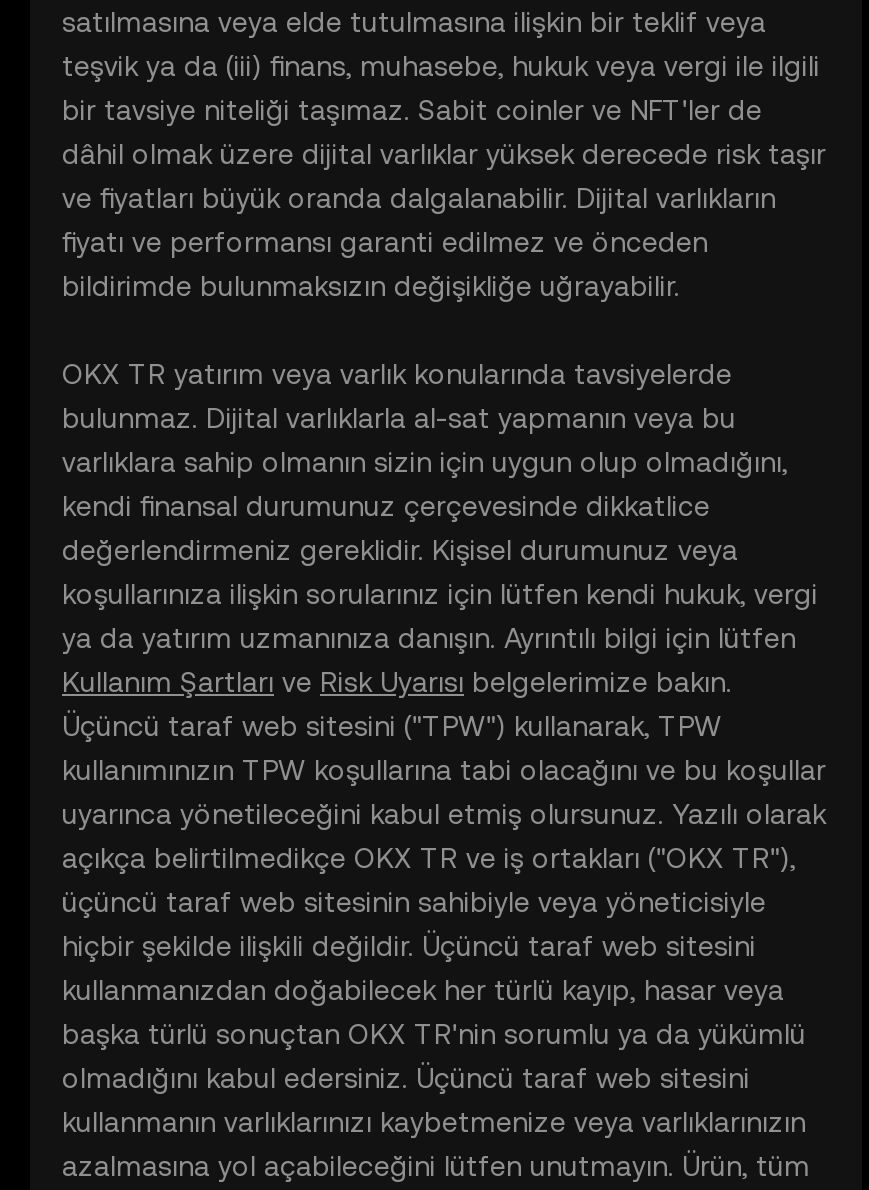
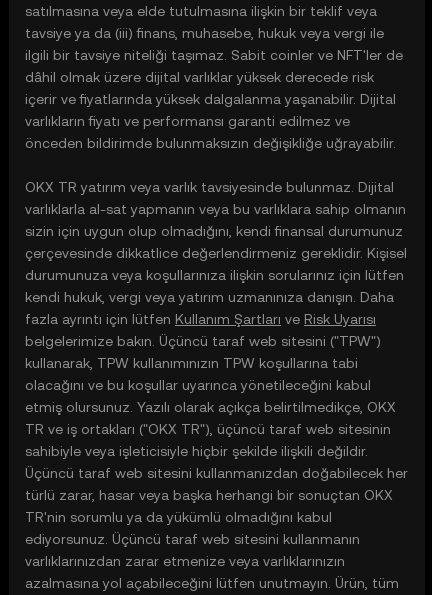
- teşvik ya da (iii) finans, muhasebe, hukuk veya vergi ile ilgili
- bir tavsiye niteliği taşımaz. Sabit coinler ve NFT'ler de
- dâhil olmak üzere dijital varlıklar yüksek derecede risk taşır
- ve fiyatları büyük oranda dalgalanabilir. Dijital varlıkların
- fiyatı ve performansı garanti edilmez ve önceden
- bildirimde bulunmaksızın değişikliğe uğrayabilir.
+ tavsiye ya da (iii) finans, muhasebe, hukuk veya vergi ile
+ ilgili bir tavsiye niteliği taşımaz. Sabit coinler ve NFT'ler de
+ dâhil olmak üzere dijital varlıklar yüksek derecede risk
+ içerir ve fiyatlarında yüksek dalgalanma yaşanabilir. Dijital
+ varlıkların fiyatı ve performansı garanti edilmez ve
+ önceden bildirimde bulunmaksızın değişikliğe uğrayabilir.

- OKX TR yatırım veya varlık konularında tavsiyelerde
- bulunmaz. Dijital varlıklarla al-sat yapmanın veya bu
- varlıklara sahip olmanın sizin için uygun olup olmadığını,
- kendi finansal durumunuz çerçevesinde dikkatlice
- değerlendirmeniz gereklidir. Kişisel durumunuz veya
- koşullarınıza ilişkin sorularınız için lütfen kendi hukuk, vergi
- ya da yatırım uzmanınıza danışın. Ayrıntılı bilgi için lütfen
- Kullanım Şartları ve Risk Uyarısı belgelerimize bakın.
- Üçüncü taraf web sitesini ("TPW") kullanarak, TPW
- kullanımınızın TPW koşullarına tabi olacağını ve bu koşullar
- uyarınca yönetileceğini kabul etmiş olursunuz. Yazılı olarak
- açıkça belirtilmedikçe OKX TR ve iş ortakları ("OKX TR"),
- üçüncü taraf web sitesinin sahibiyle veya yöneticisiyle
- hiçbir şekilde ilişkili değildir. Üçüncü taraf web sitesini
- kullanmanızdan doğabilecek her türlü kayıp, hasar veya
- başka türlü sonuçtan OKX TR'nin sorumlu ya da yükümlü
- olmadığını kabul edersiniz. Üçüncü taraf web sitesini
- kullanmanın varlıklarınızı kaybetmenize veya varlıklarınızın
+ OKX TR yatırım veya varlık tavsiyesinde bulunmaz. Dijital
+ varlıklarla al-sat yapmanın veya bu varlıklara sahip olmanın
+ sizin için uygun olup olmadığını, kendi finansal durumunuz
+ çerçevesinde dikkatlice değerlendirmeniz gereklidir. Kişisel
+ durumunuza veya koşullarınıza ilişkin sorularınız için lütfen
+ kendi hukuk, vergi veya yatırım uzmanınıza danışın. Daha
+ fazla ayrıntı için lütfen Kullanım Şartları ve Risk Uyarısı
+ belgelerimize bakın. Üçüncü taraf web sitesini ("TPW")
+ kullanarak, TPW kullanımınızın TPW koşullarına tabi
+ olacağını ve bu koşullar uyarınca yönetileceğini kabul
+ etmiş olursunuz. Yazılı olarak açıkça belirtilmedikçe, OKX
+ TR ve iş ortakları ("OKX TR"), üçüncü taraf web sitesinin
+ sahibiyle veya işleticisiyle hiçbir şekilde ilişkili değildir.
+ Üçüncü taraf web sitesini kullanmanızdan doğabilecek her
+ türlü zarar, hasar veya başka herhangi bir sonuçtan OKX
+ TR'nin sorumlu ya da yükümlü olmadığını kabul
+ ediyorsunuz. Üçüncü taraf web sitesini kullanmanın
+ varlıklarınızdan zarar etmenize veya varlıklarınızın
